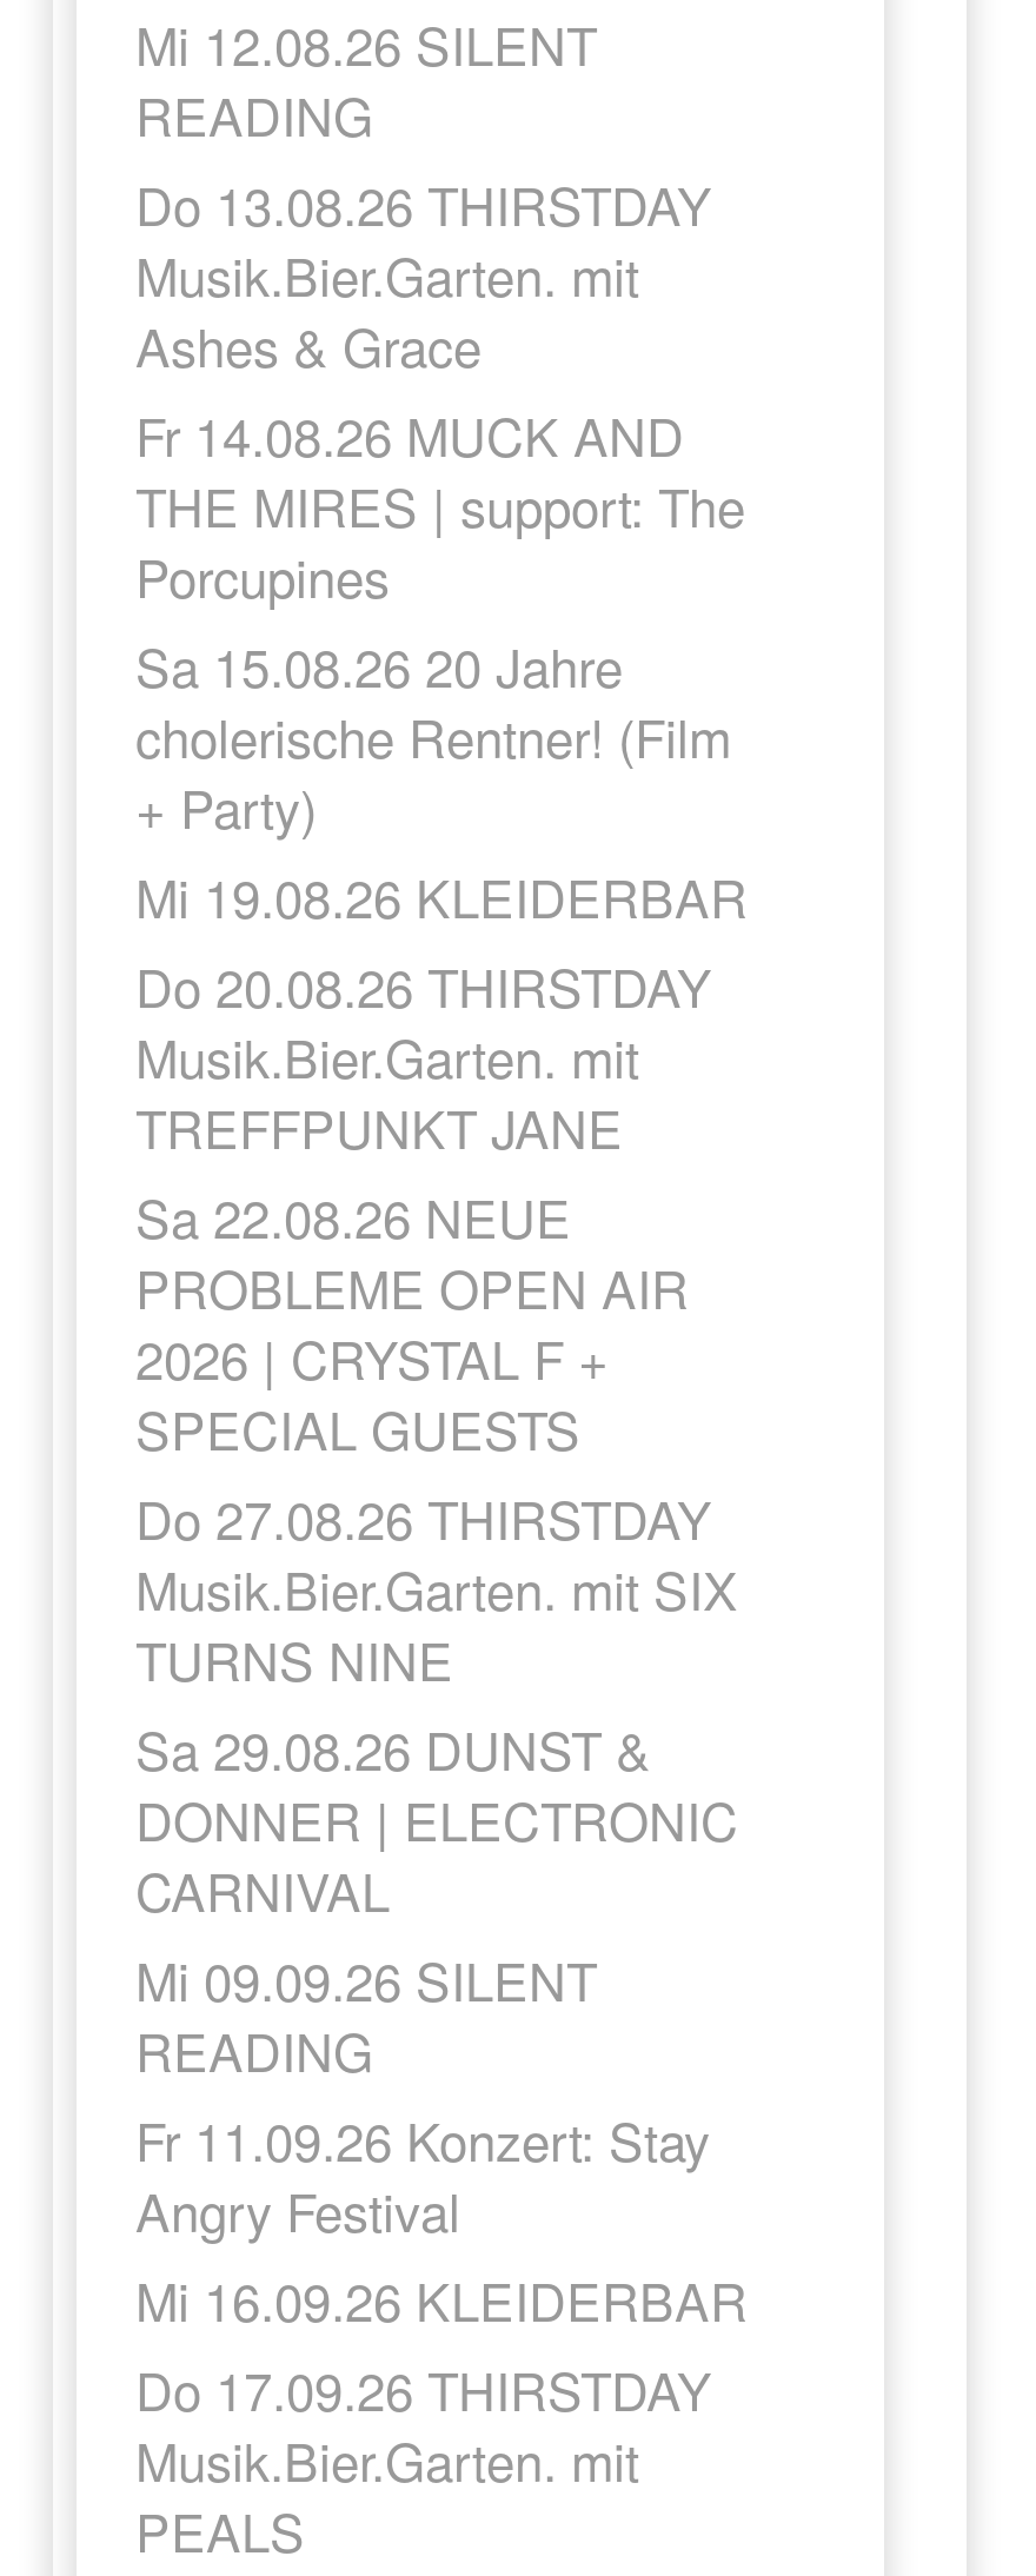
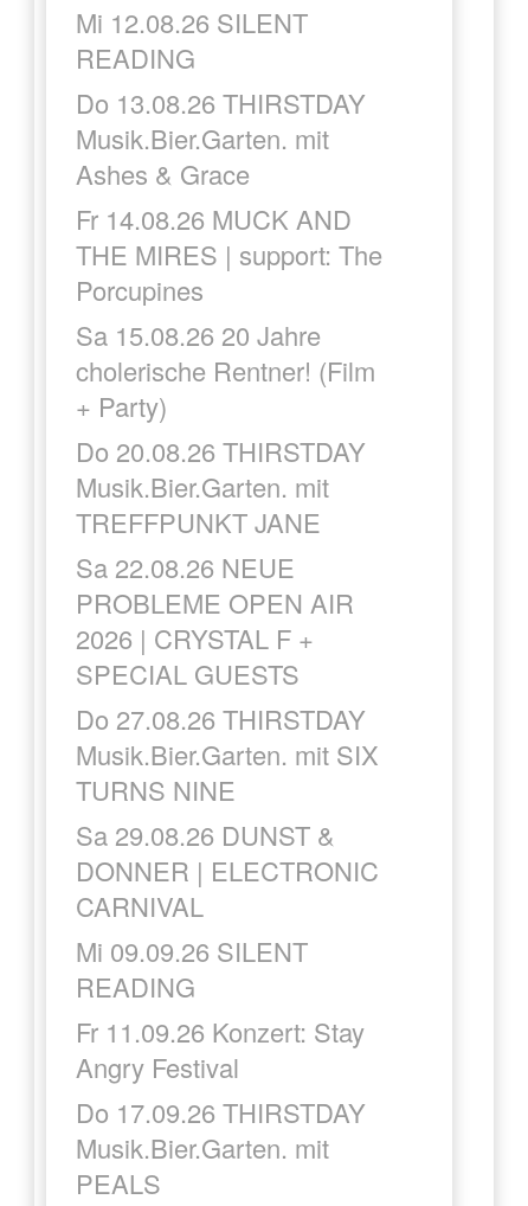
- Mi 19.08.26 KLEIDERBAR

- Mi 16.09.26 KLEIDERBAR
